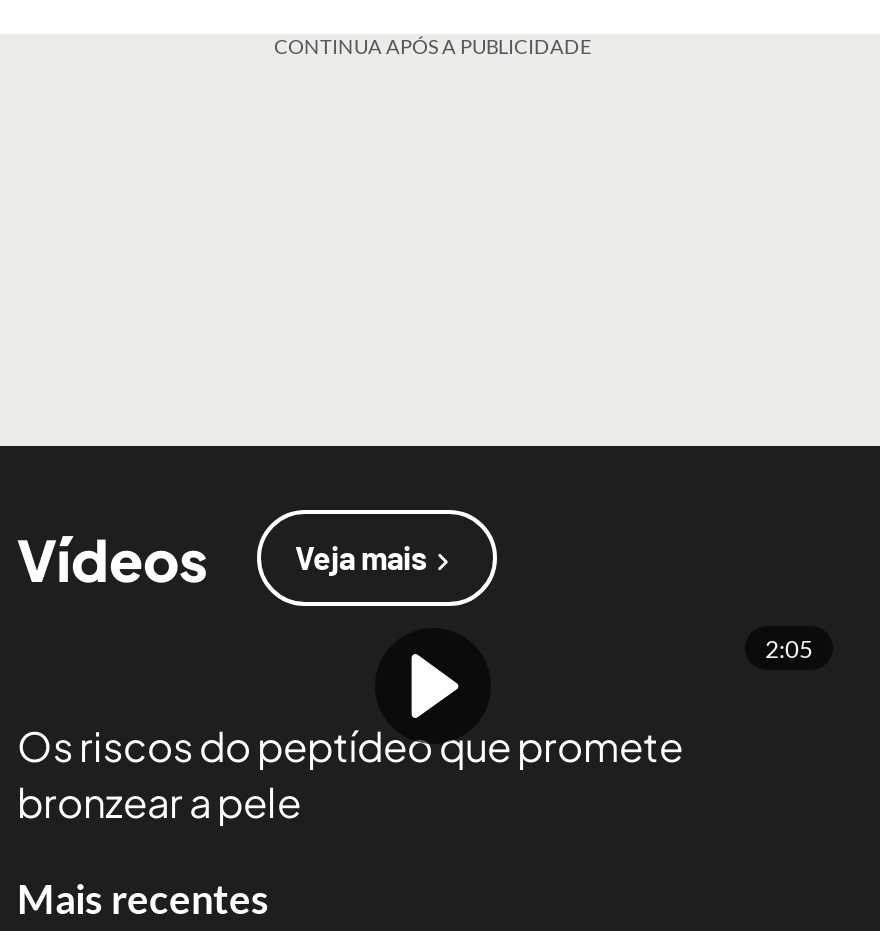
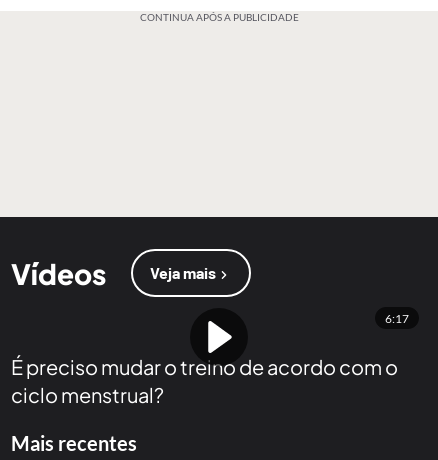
- 2:05
+ 6:17

- Os riscos do peptídeo que promete
- bronzear a pele
+ É preciso mudar o treino de acordo com o
+ ciclo menstrual?
